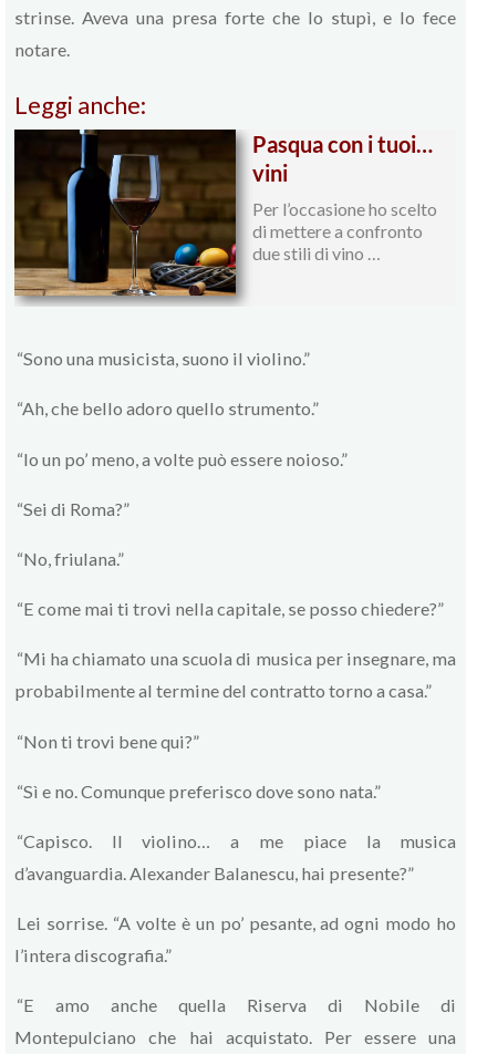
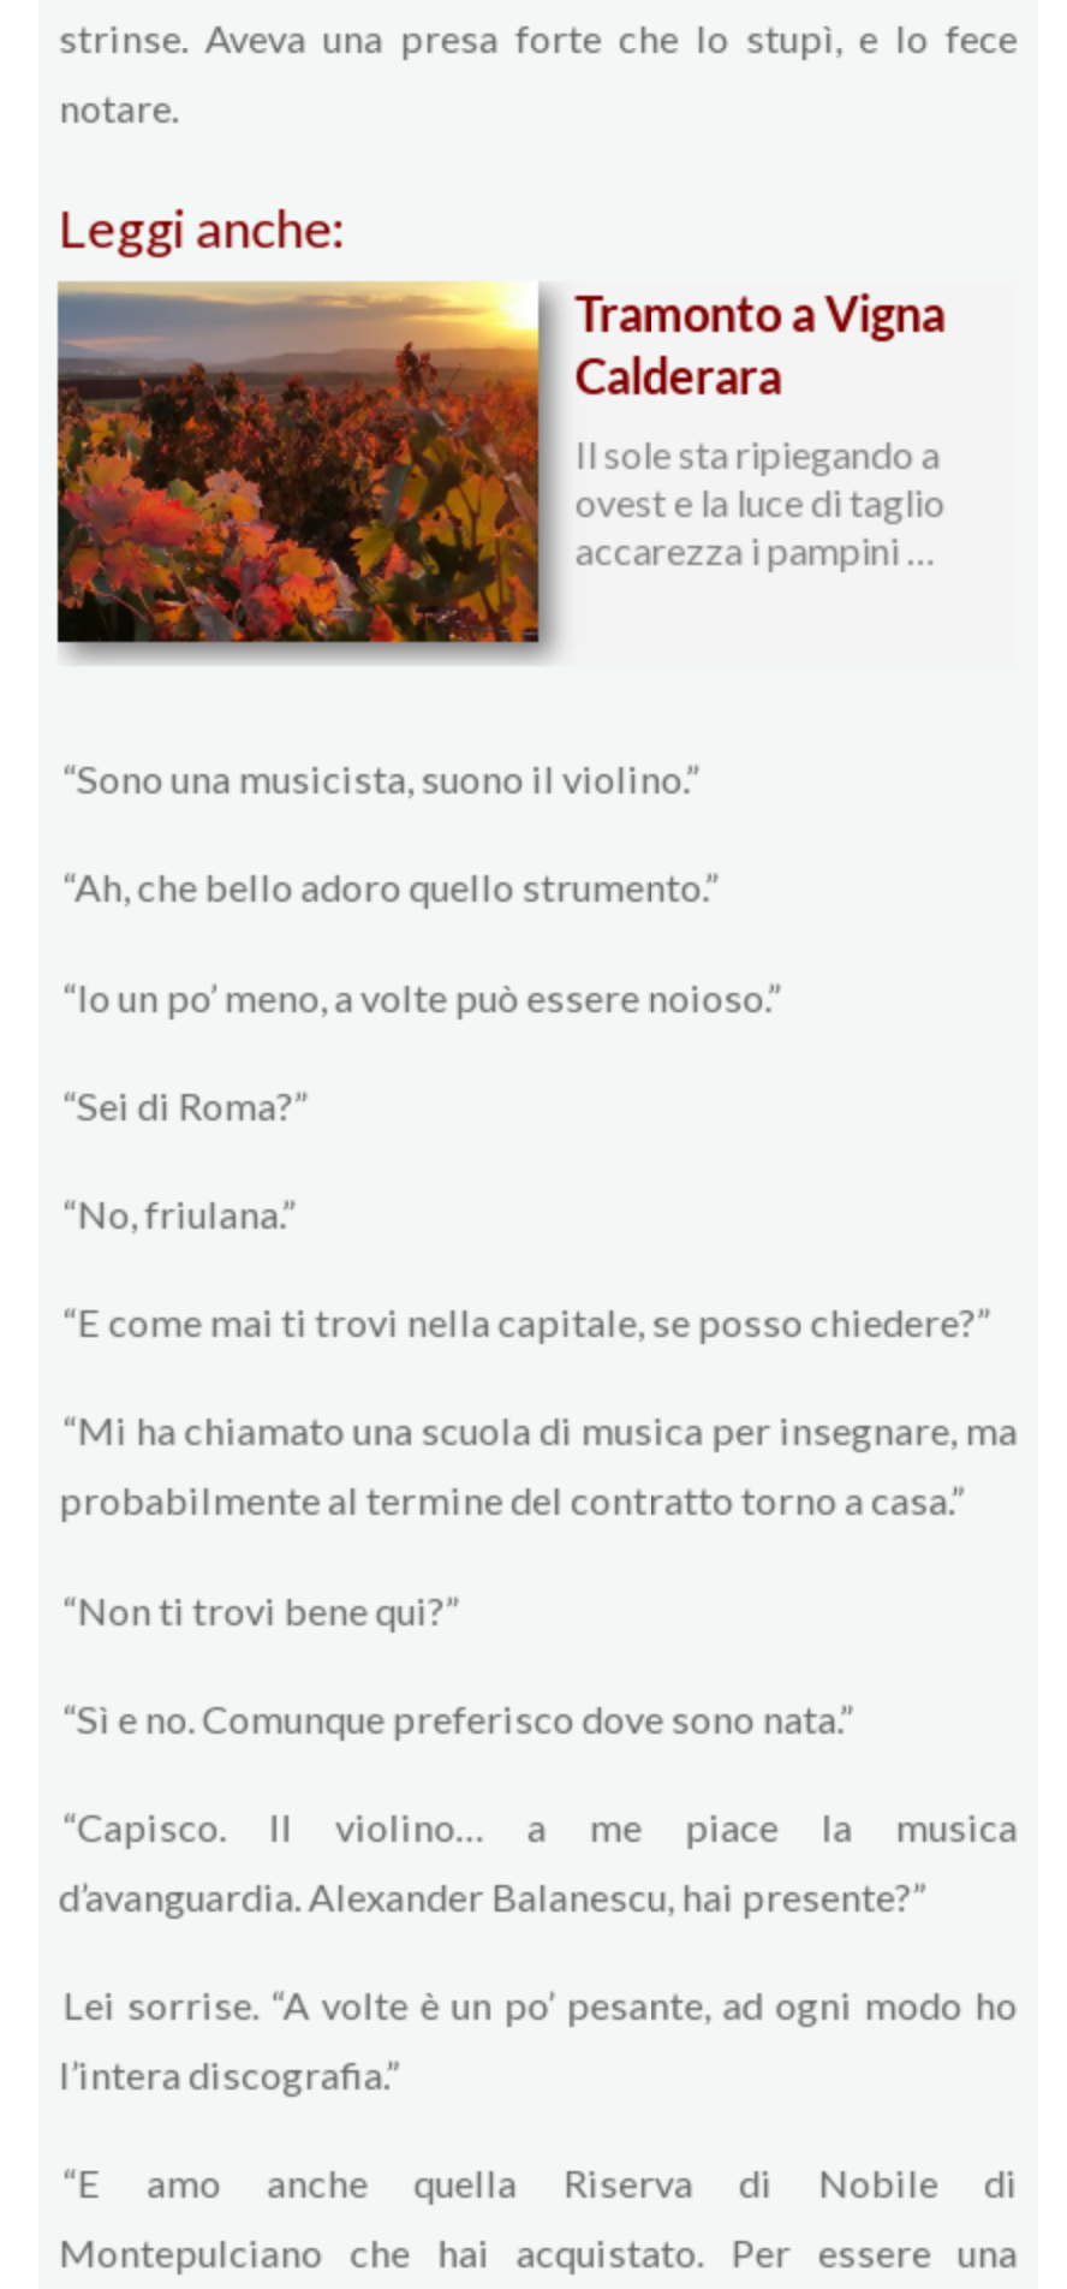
- [image]
- Pasqua con i tuoi…
- vini
+ [image]
+ Tramonto a Vigna
+ Calderara

- Per l’occasione ho scelto
- di mettere a confronto
- due stili di vino …
+ Il sole sta ripiegando a
+ ovest e la luce di taglio
+ accarezza i pampini …
